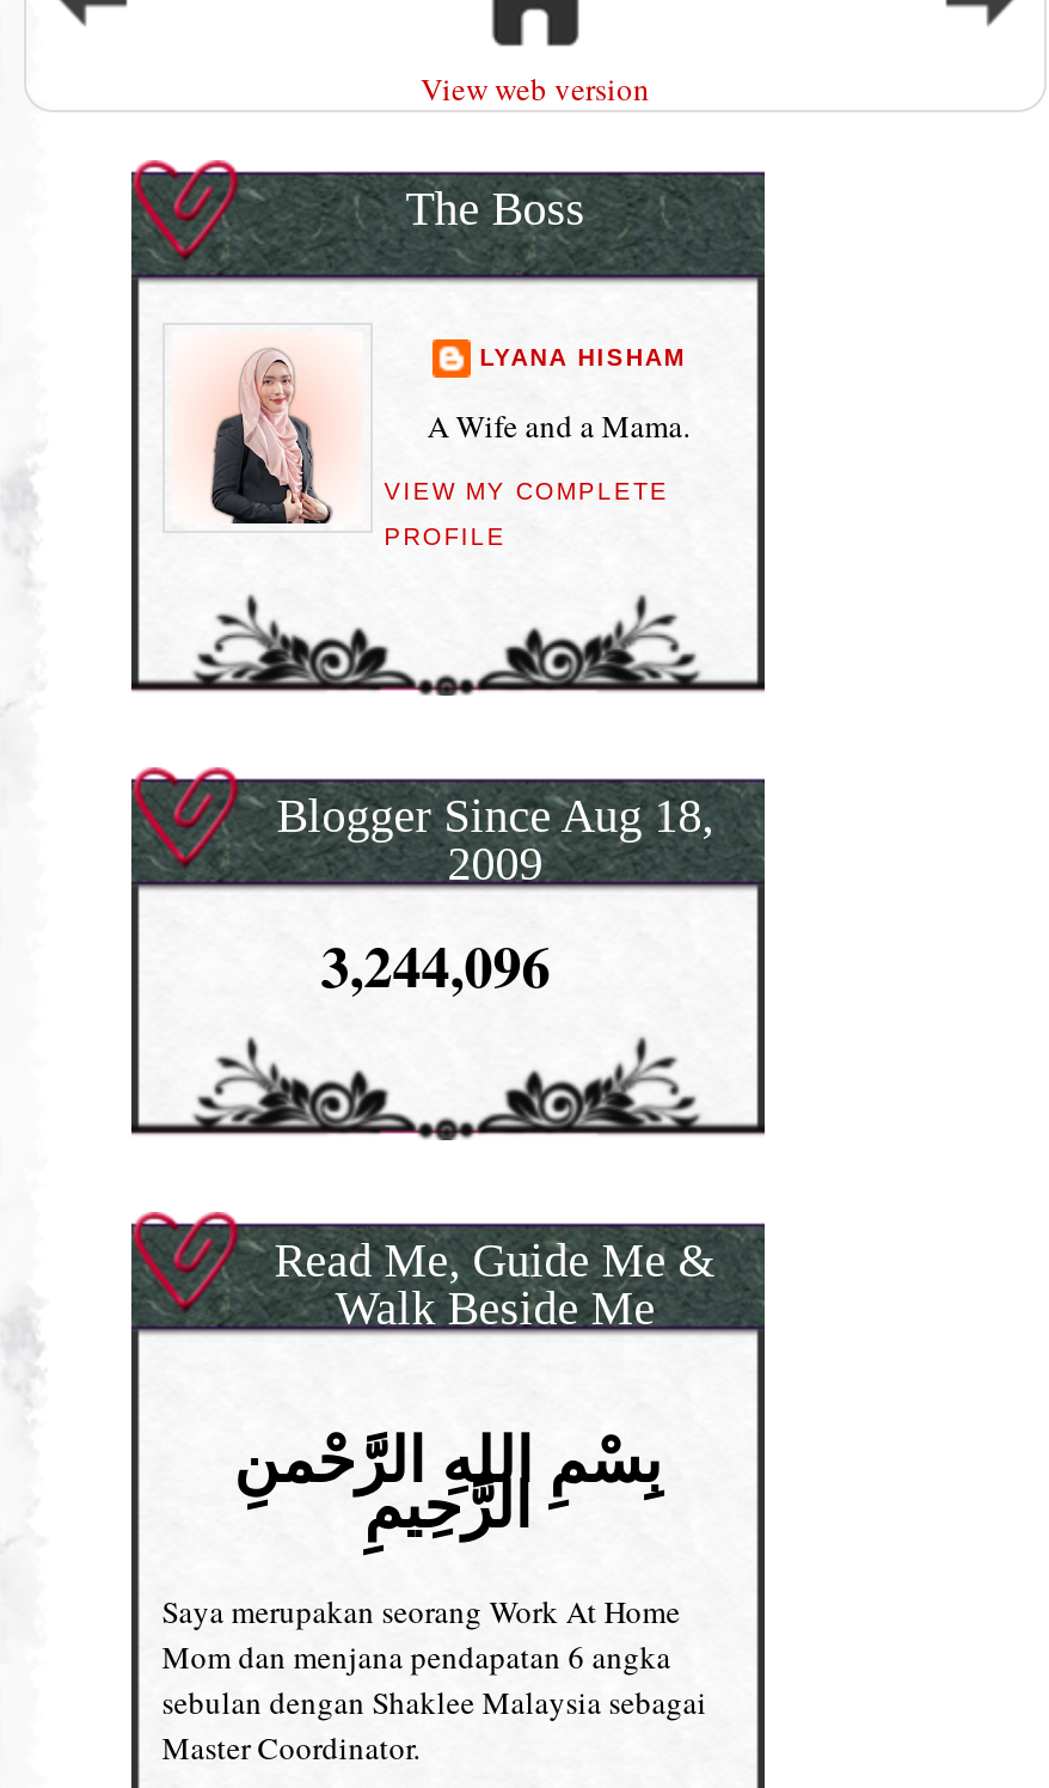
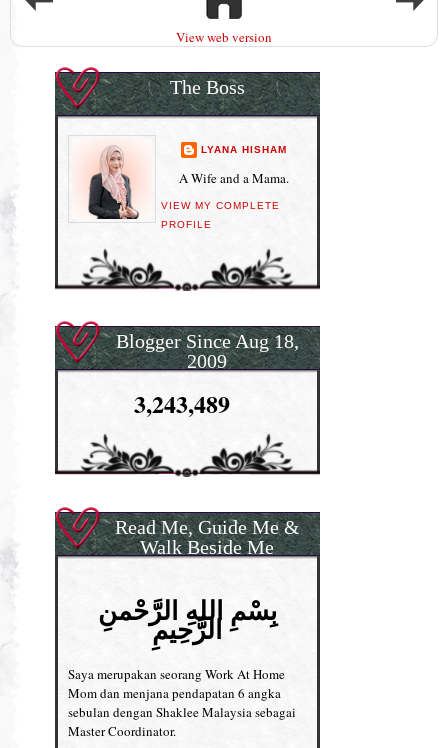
- 3,244,096
+ 3,243,489
